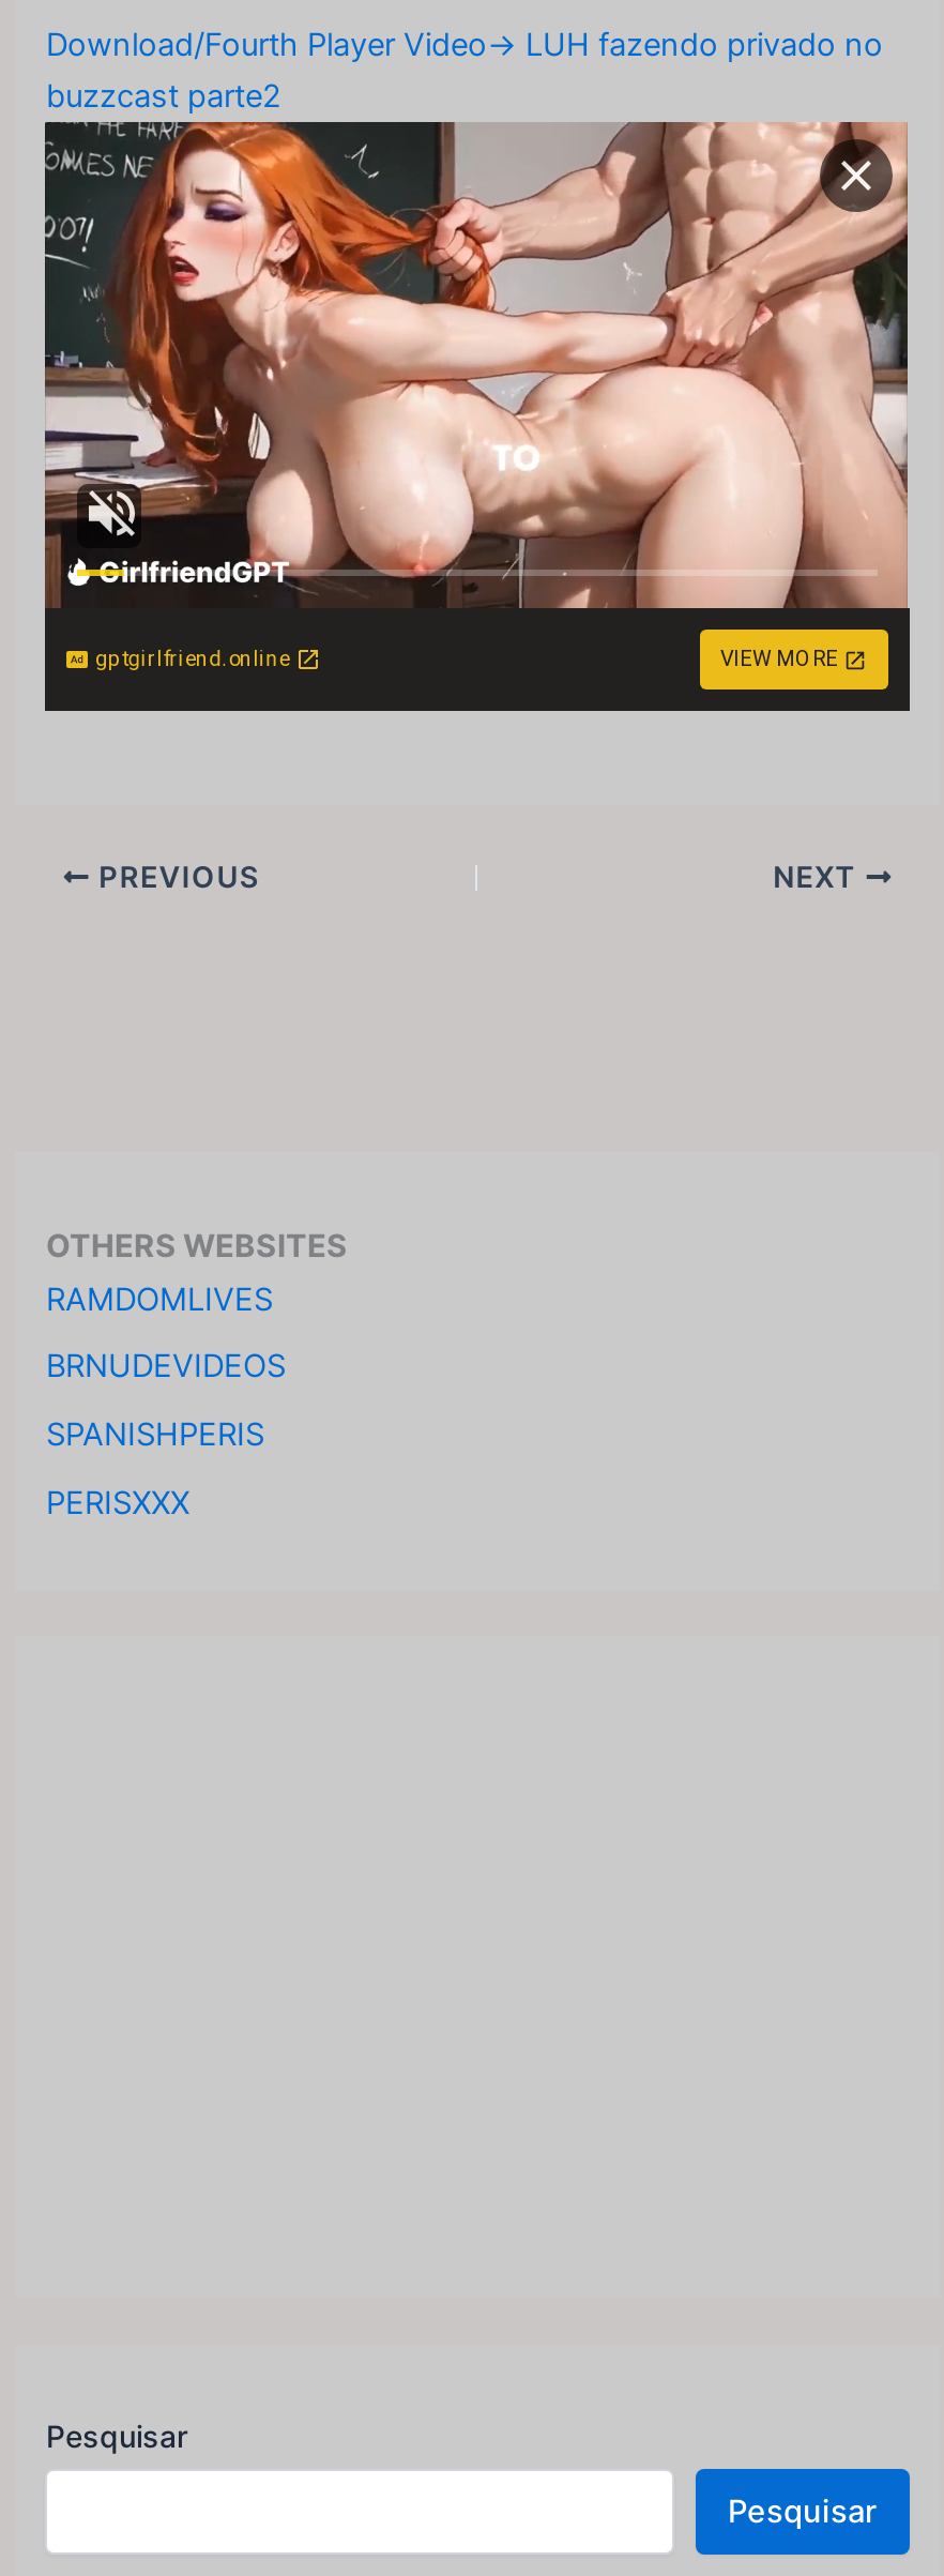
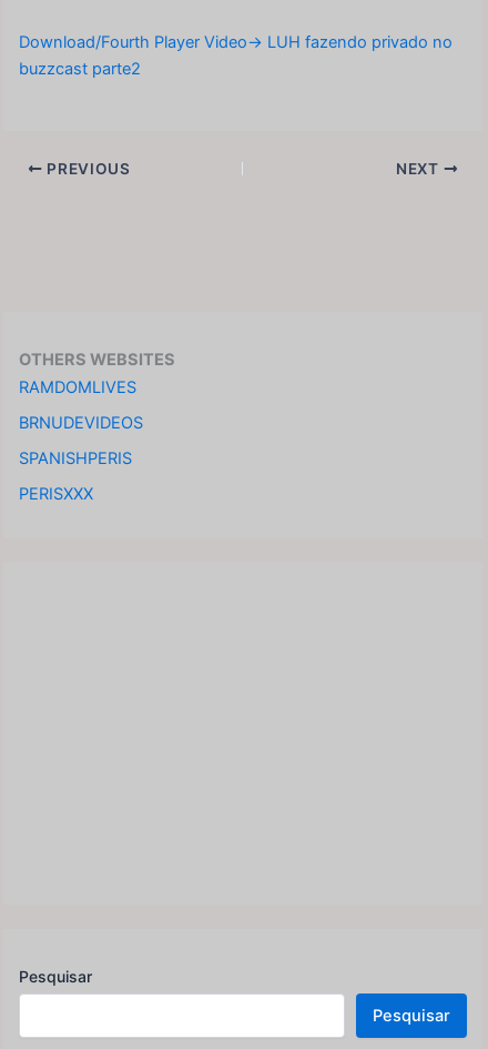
- [image]
- gptgirlfriend.online
- VIEW MORE
